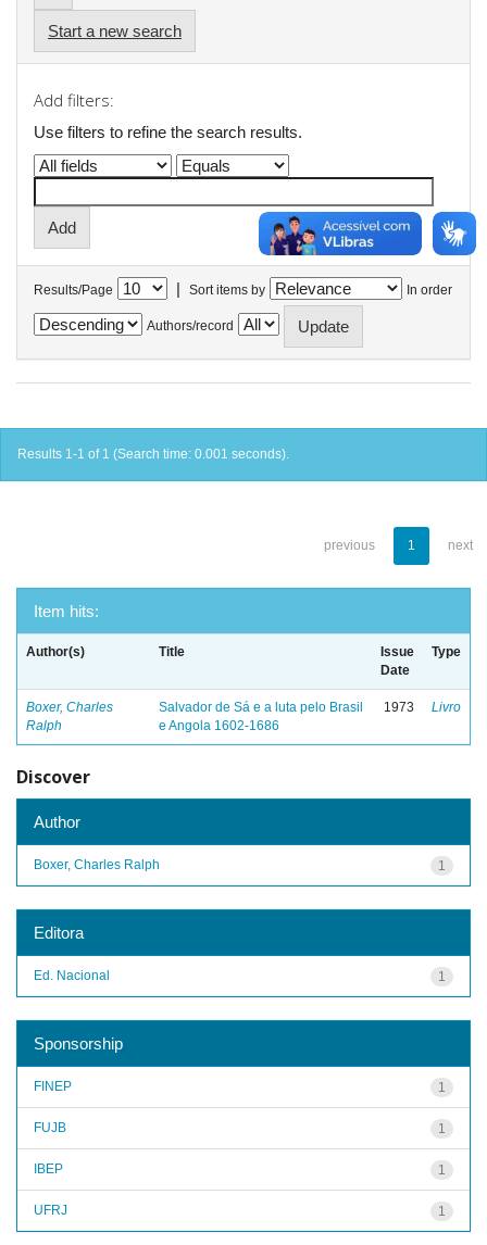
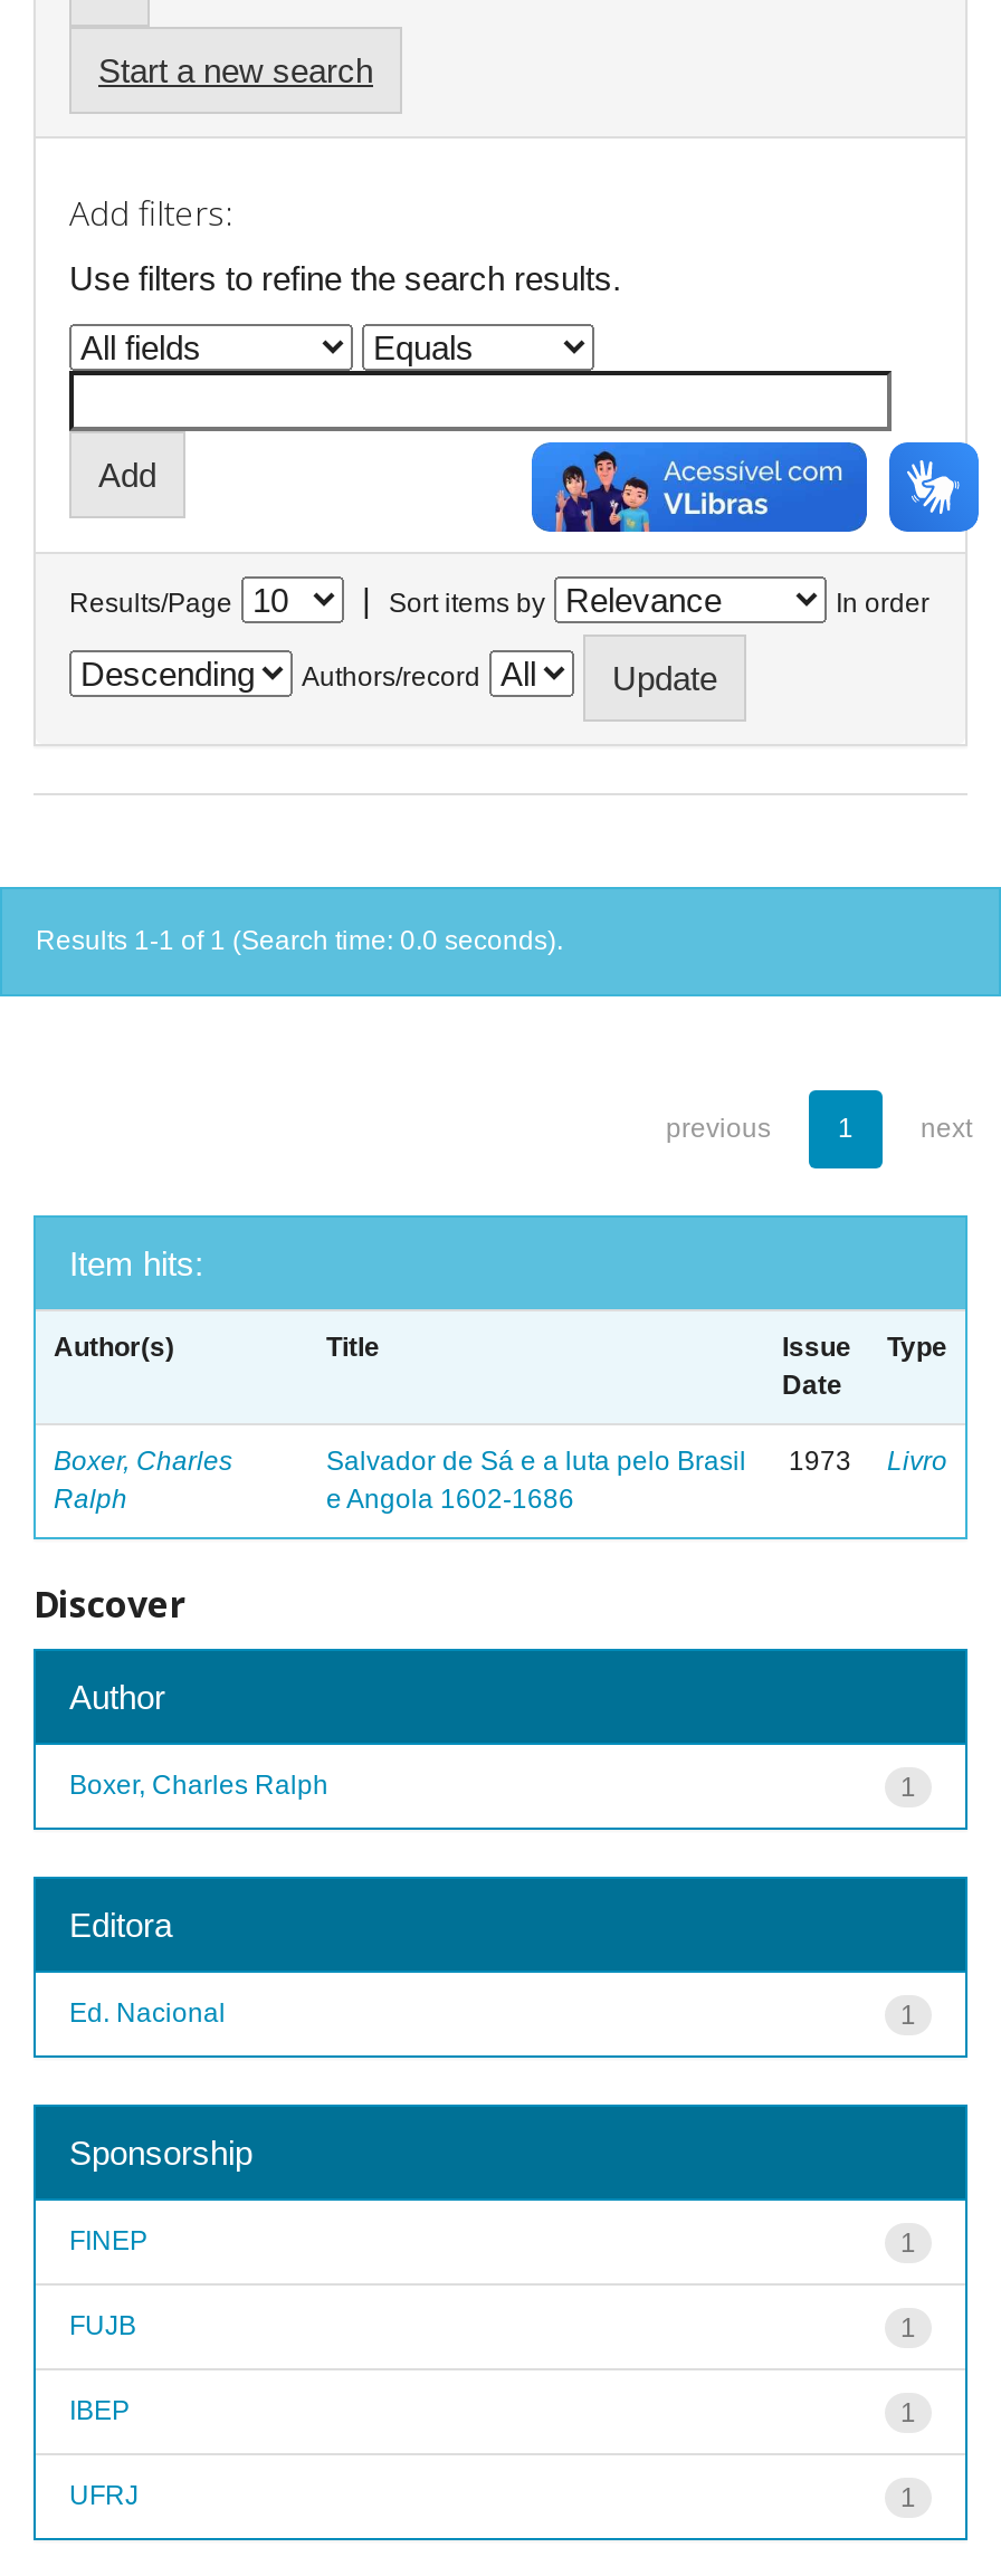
- Results 1-1 of 1 (Search time: 0.001 seconds).
+ Results 1-1 of 1 (Search time: 0.0 seconds).
